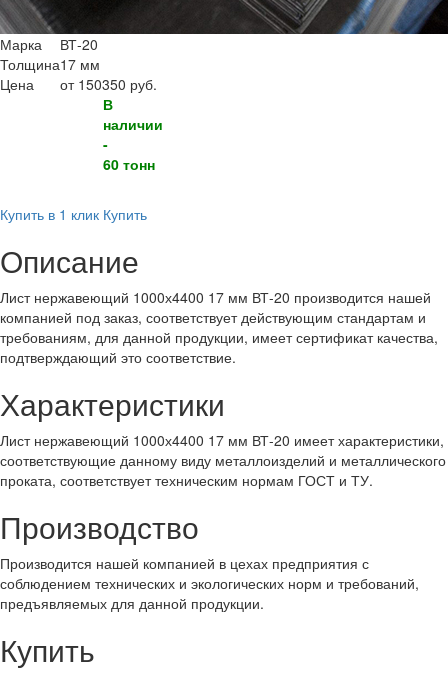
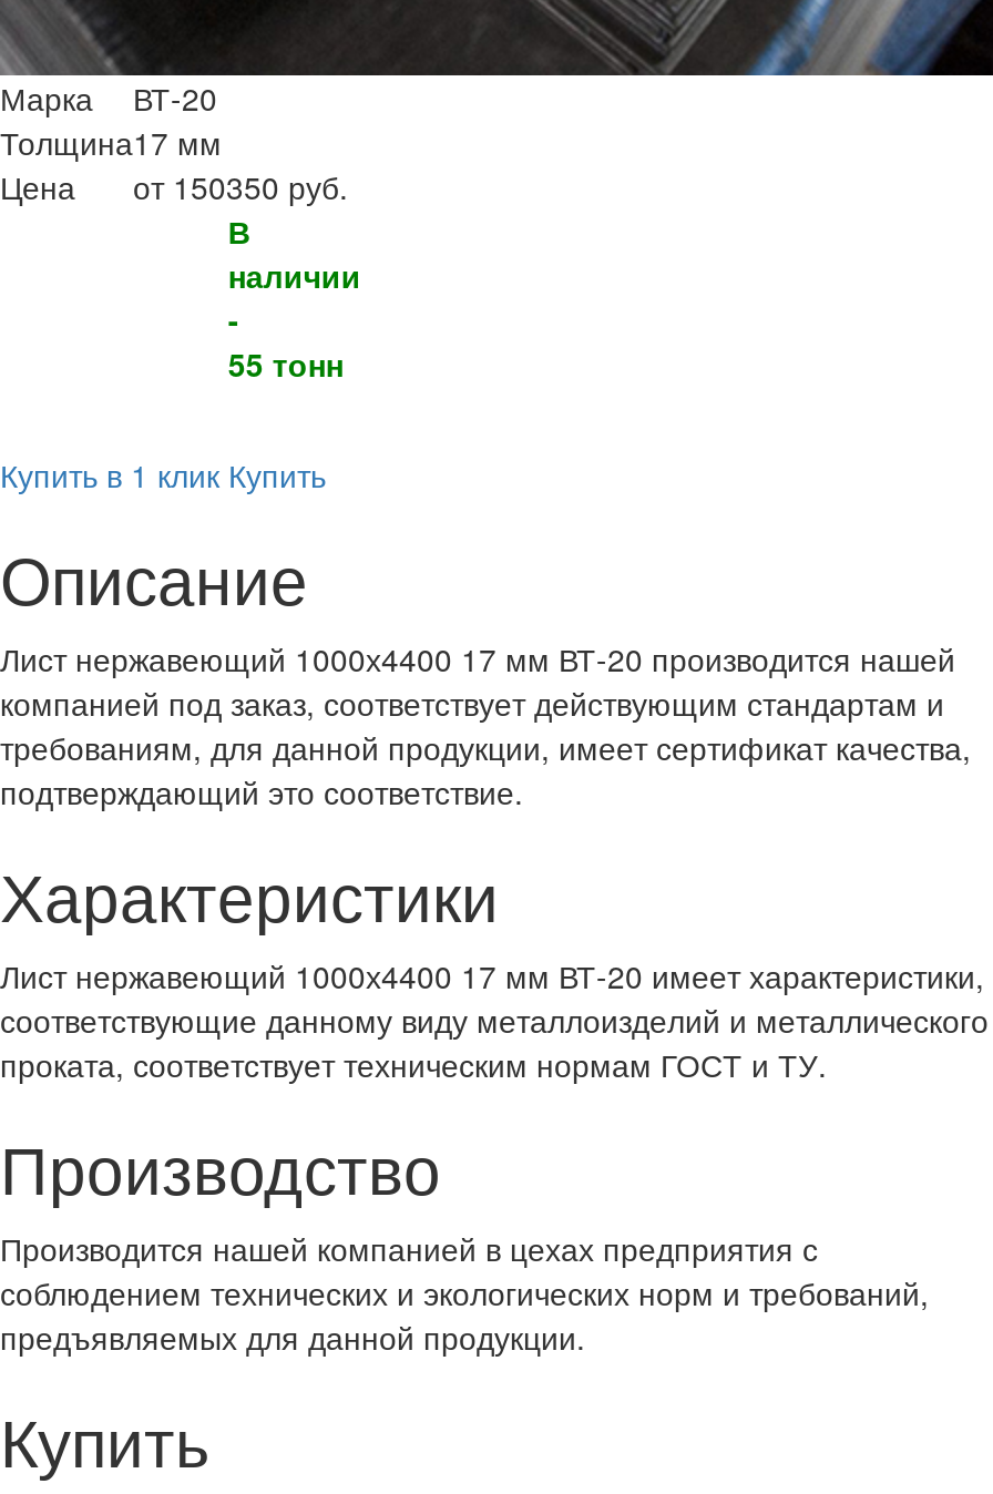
- 60 тонн
+ 55 тонн
